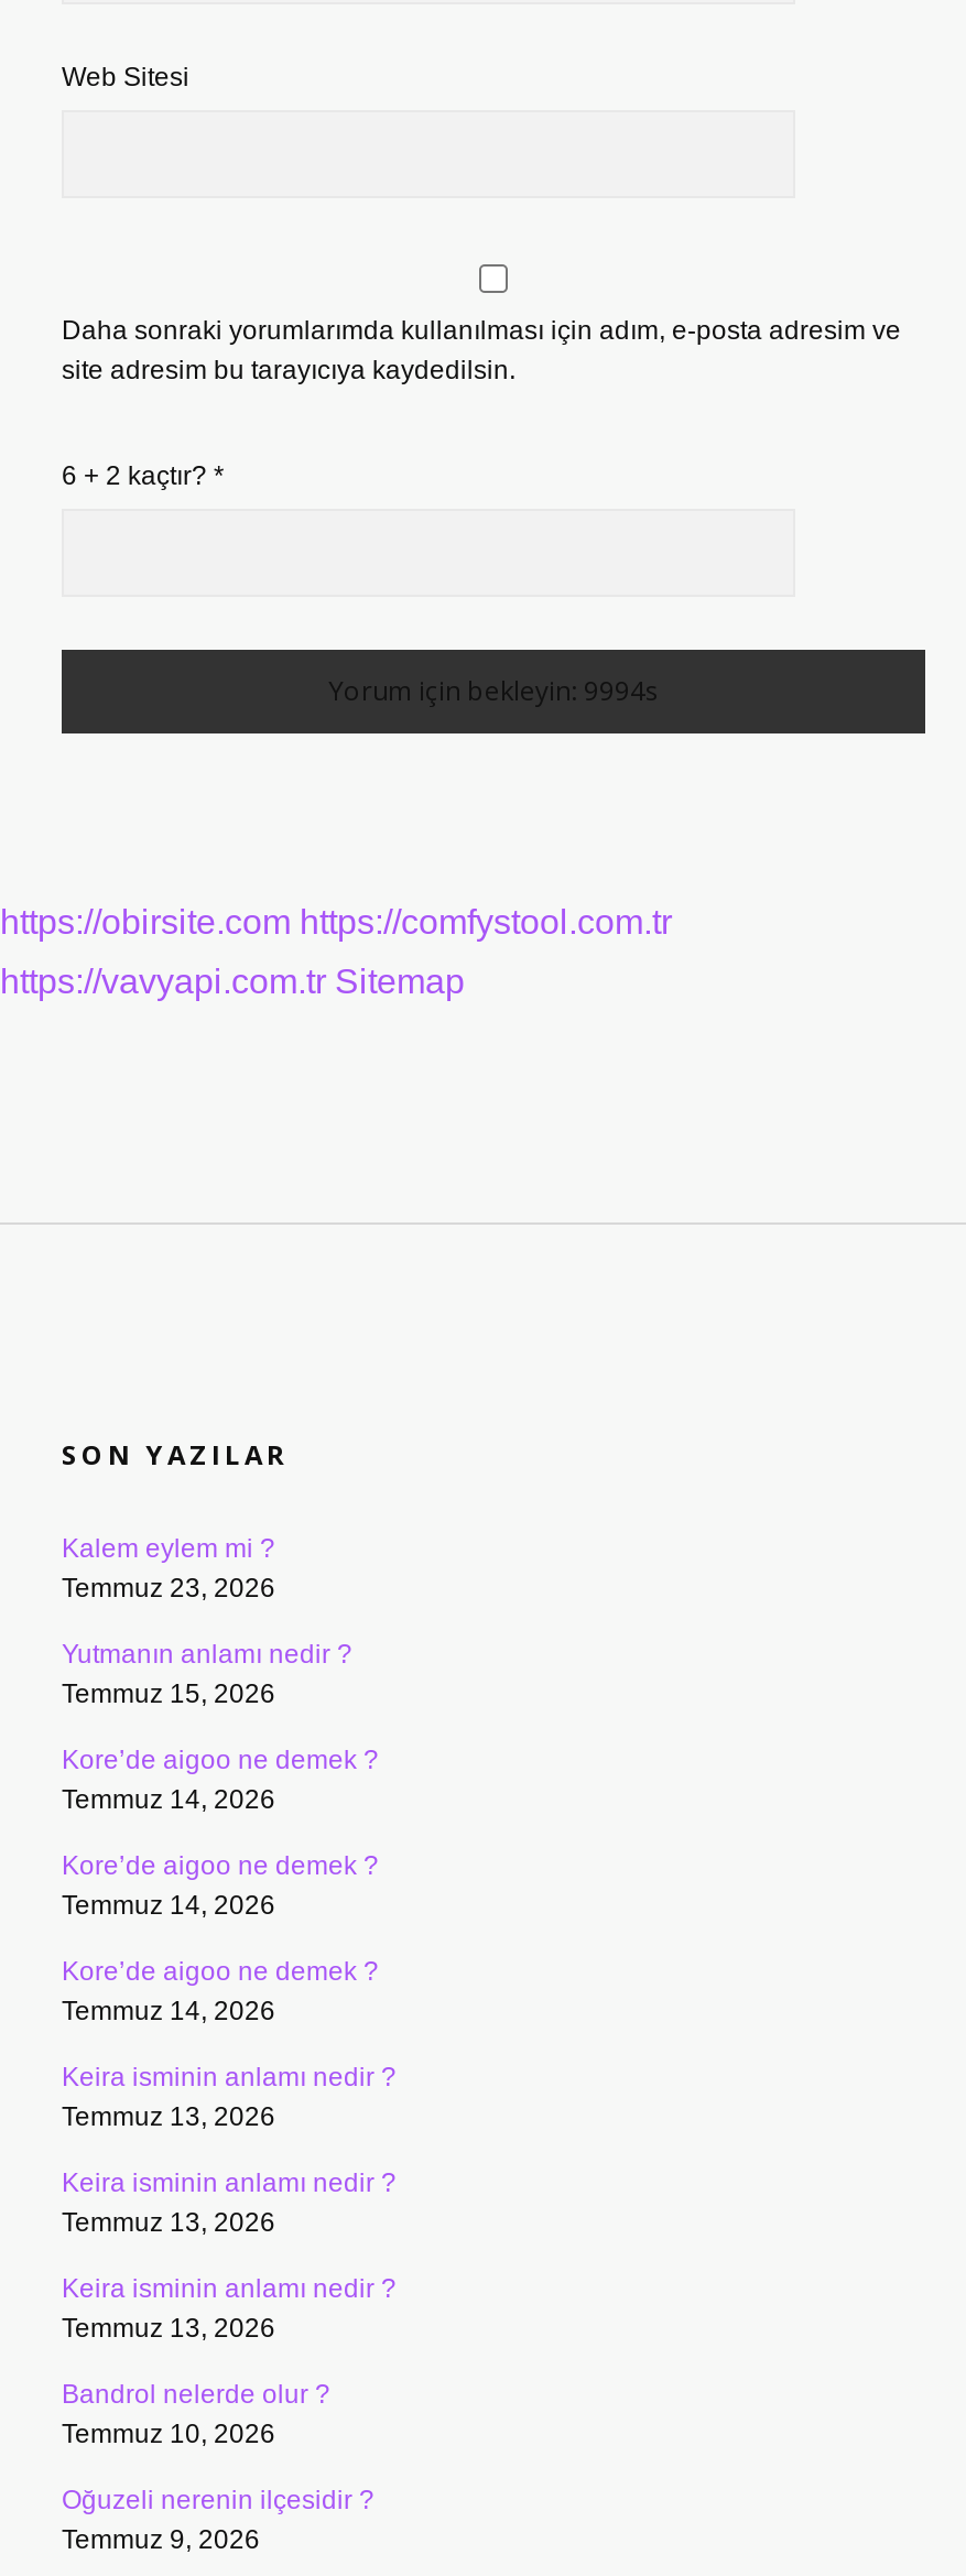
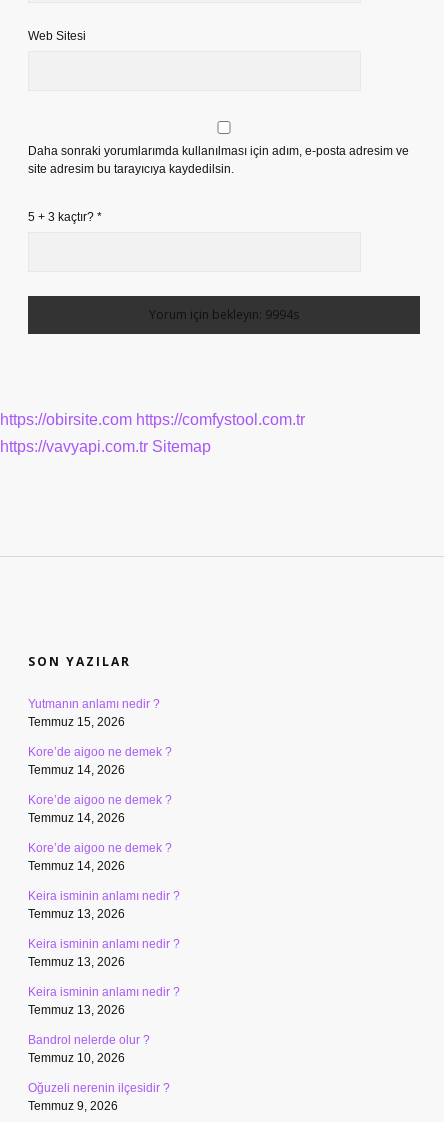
- 6 + 2 kaçtır? *
+ 5 + 3 kaçtır? *

- Kalem eylem mi ?
- Temmuz 23, 2026
